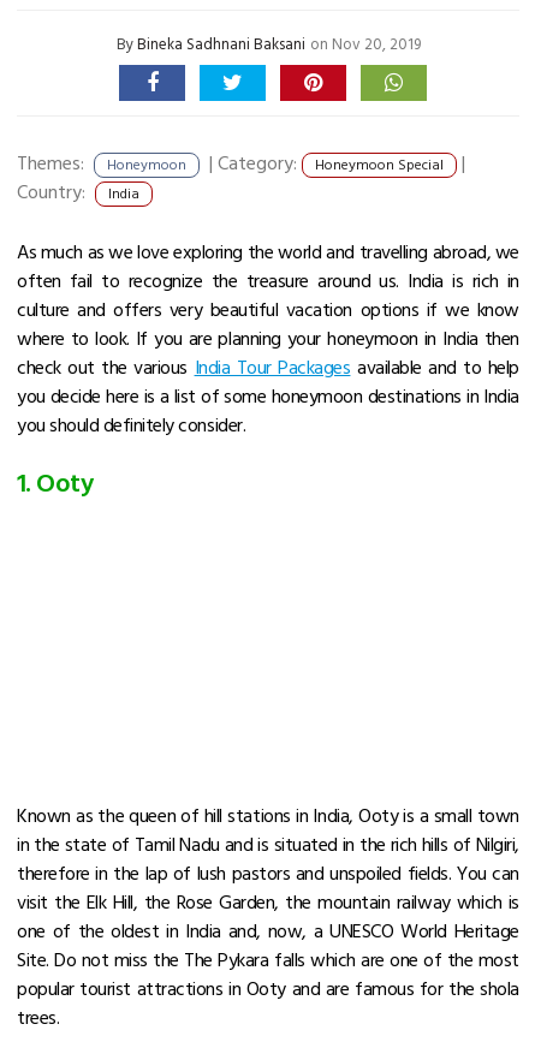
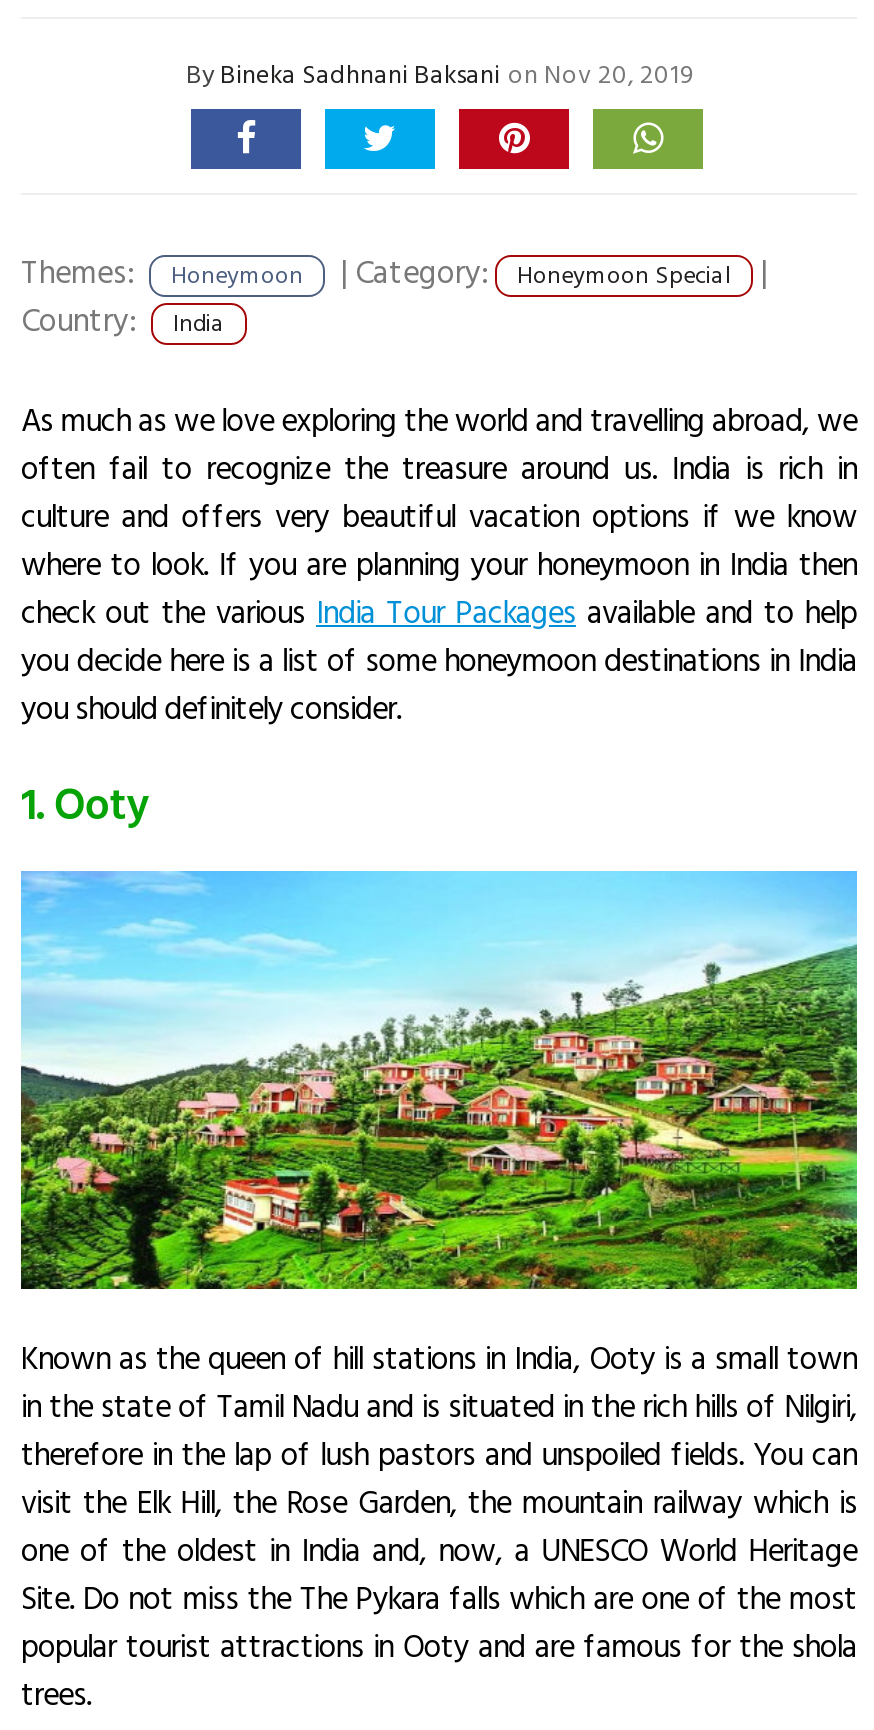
+ [image]
